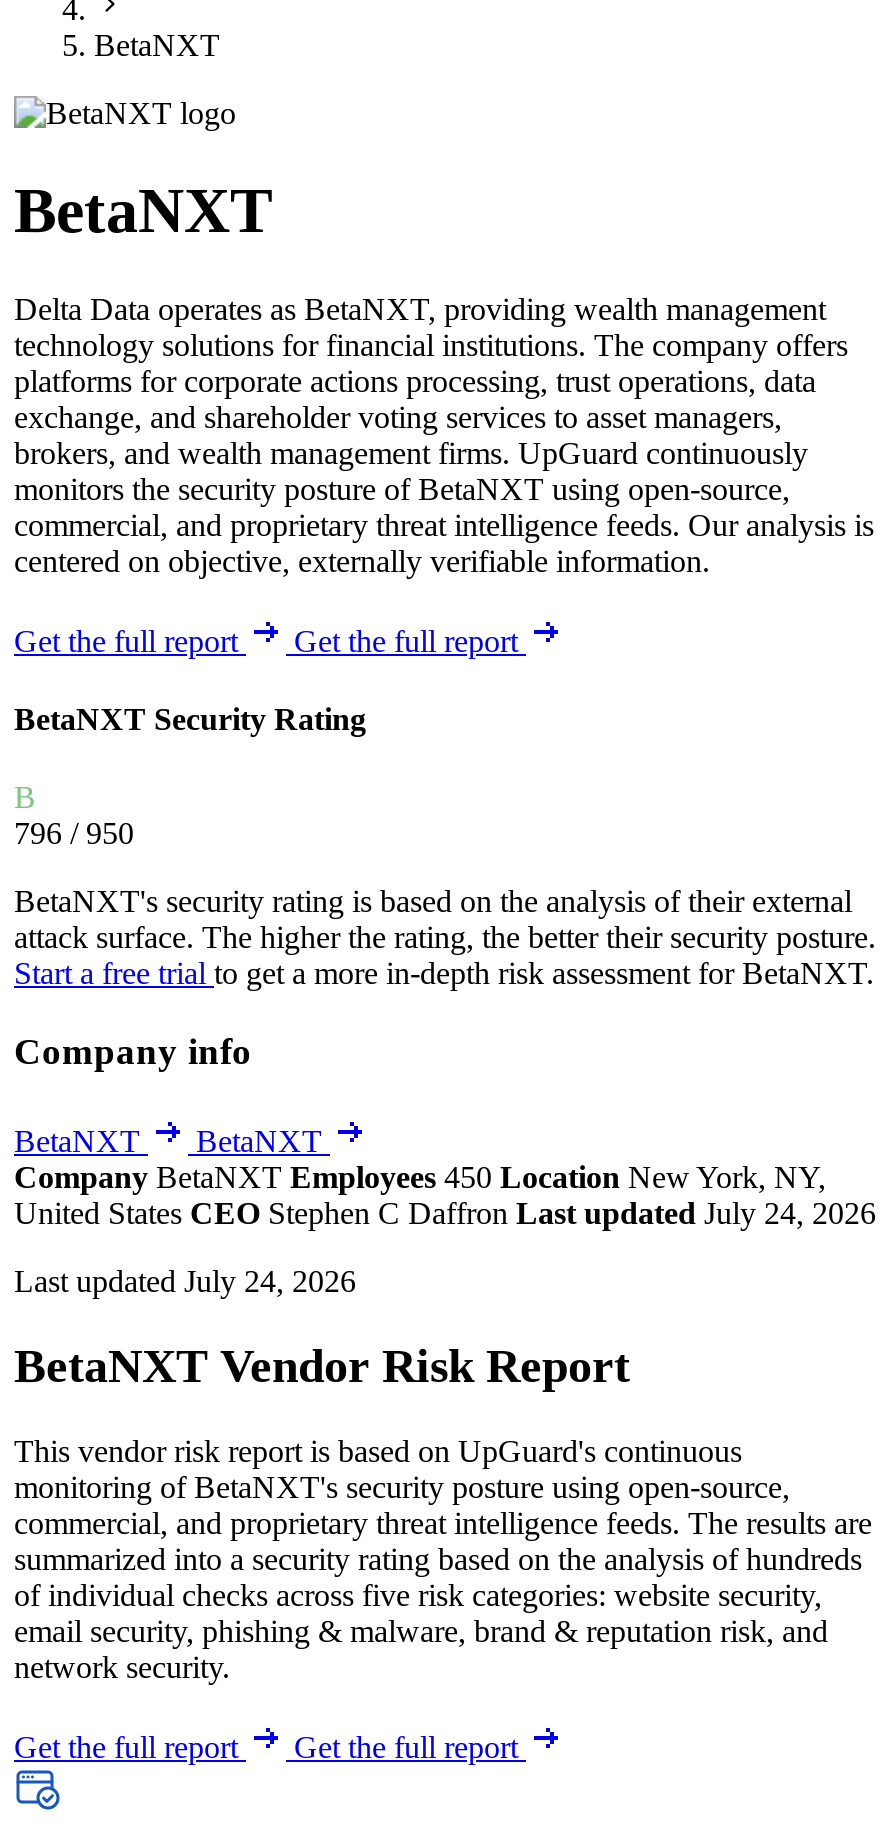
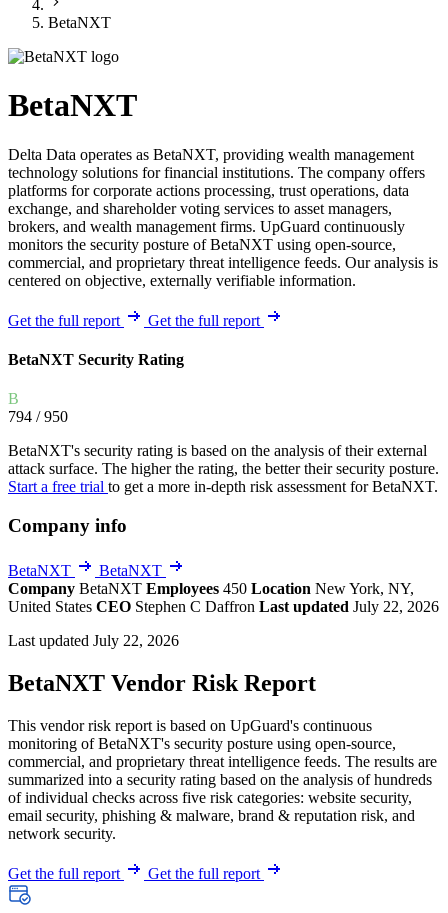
- 796 / 950
+ 794 / 950

- United States CEO Stephen C Daffron Last updated July 24, 2026
+ United States CEO Stephen C Daffron Last updated July 22, 2026

- Last updated July 24, 2026
+ Last updated July 22, 2026
